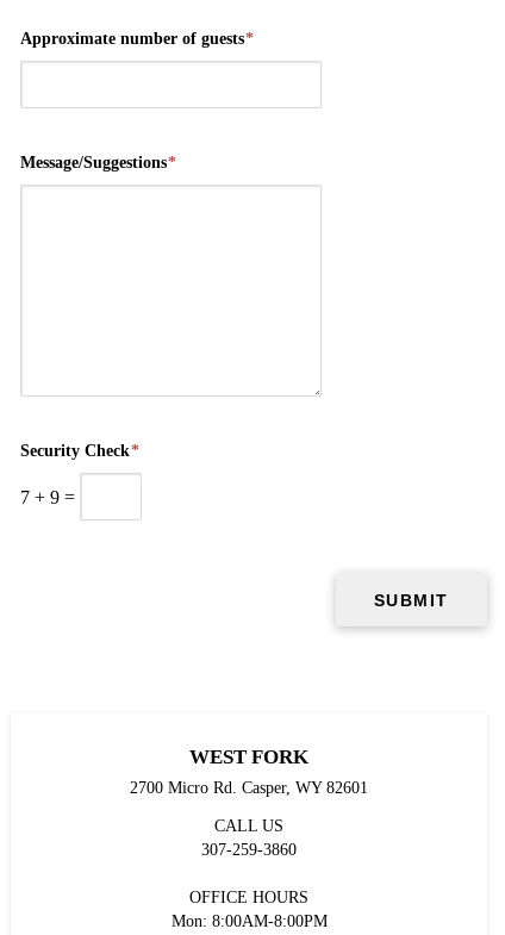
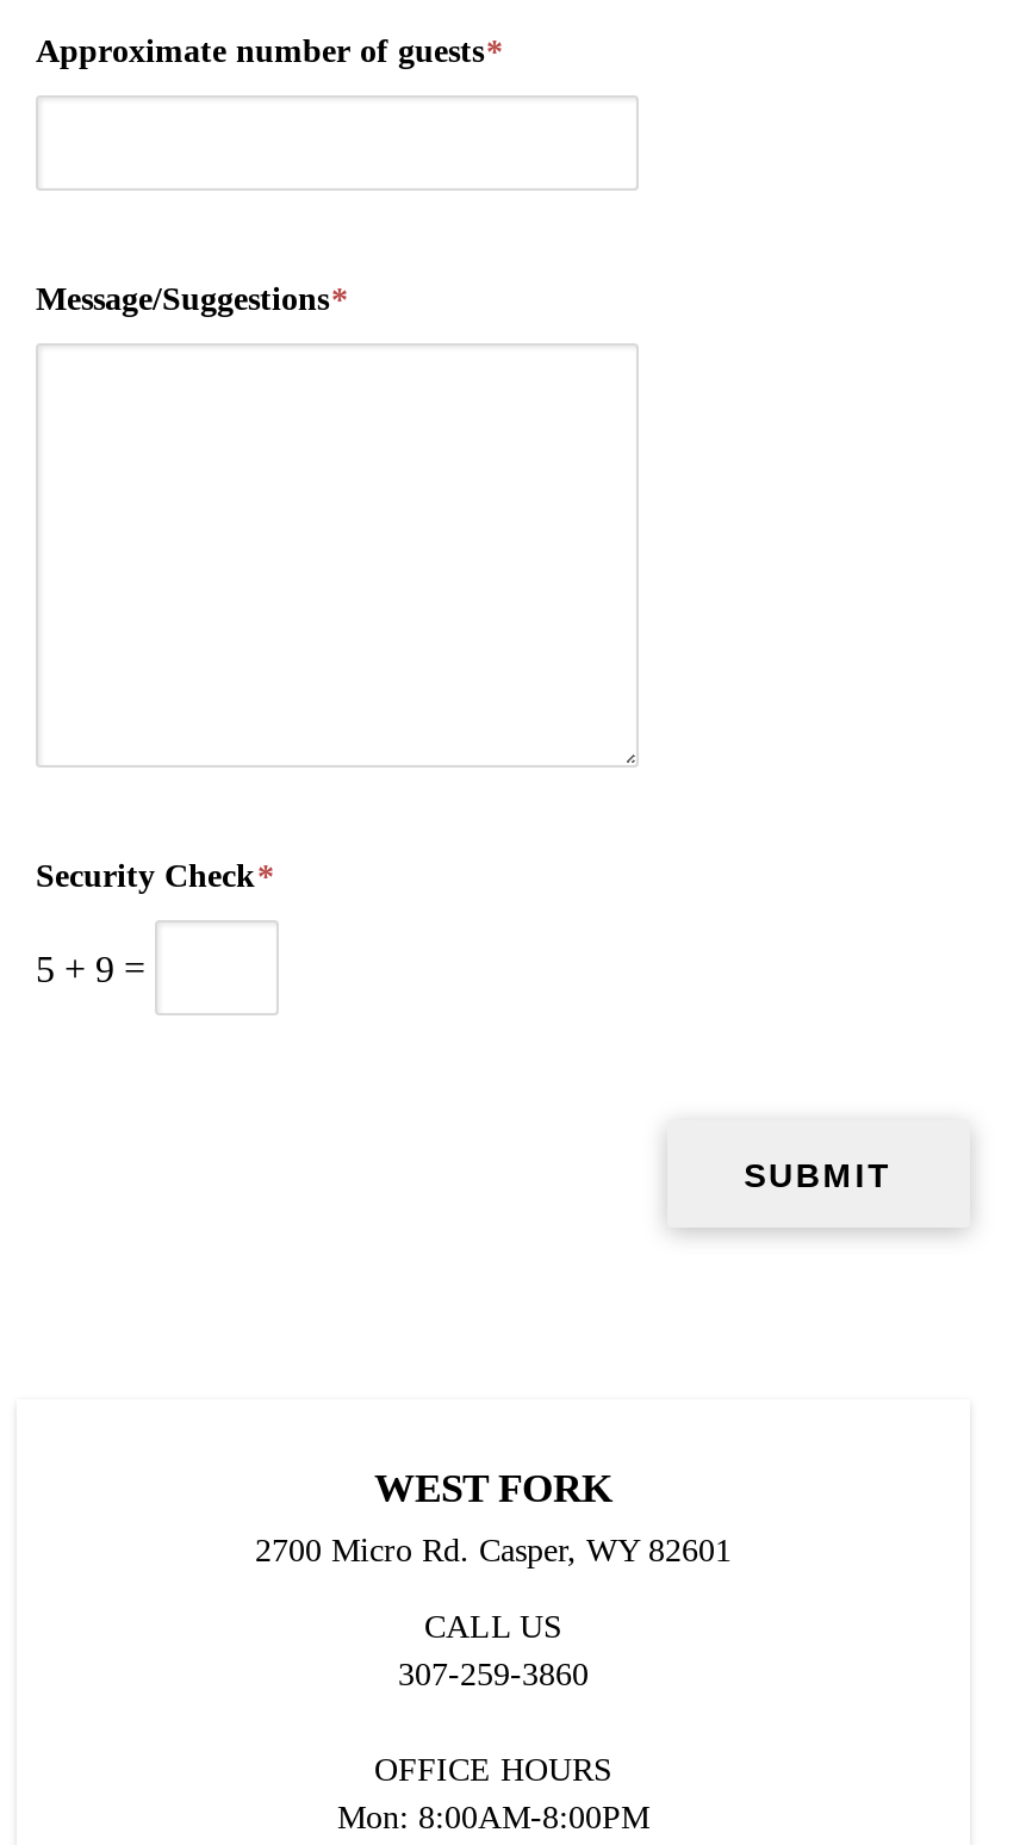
- 7 + 9 =
+ 5 + 9 =
